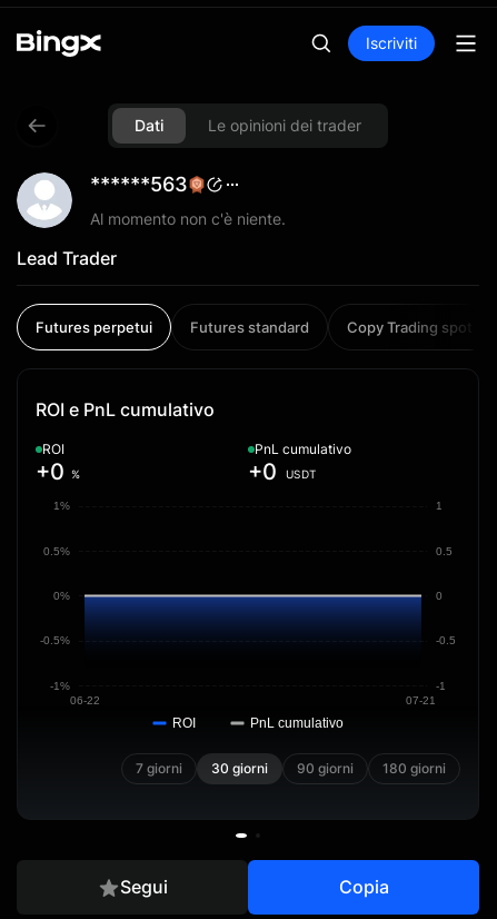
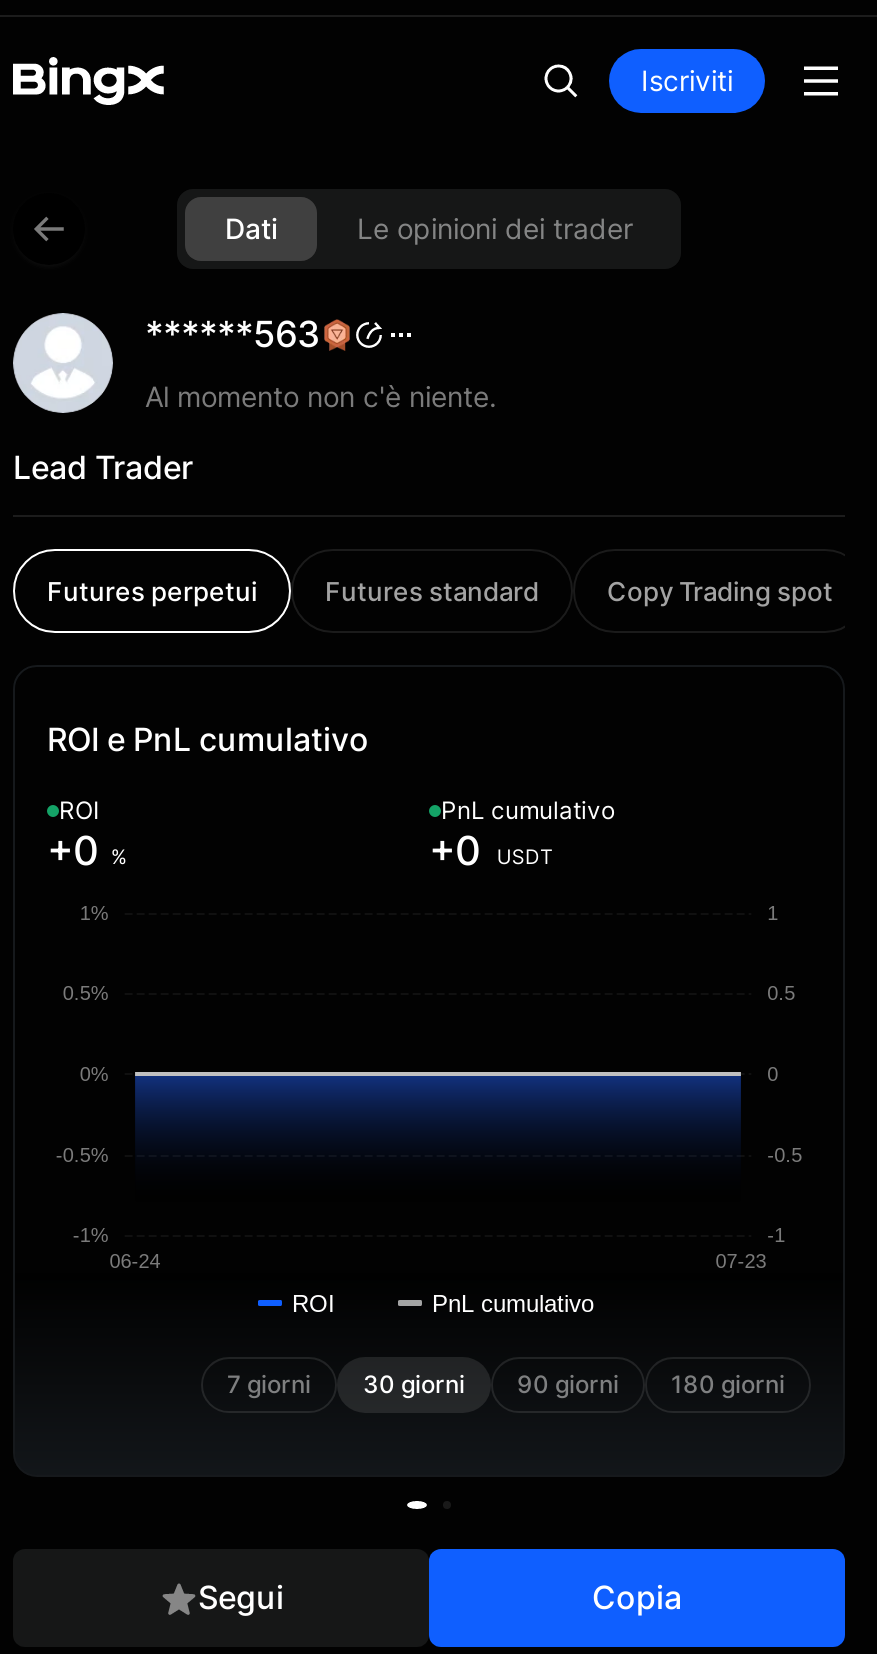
- 06-22
+ 06-24

- 07-21
+ 07-23
